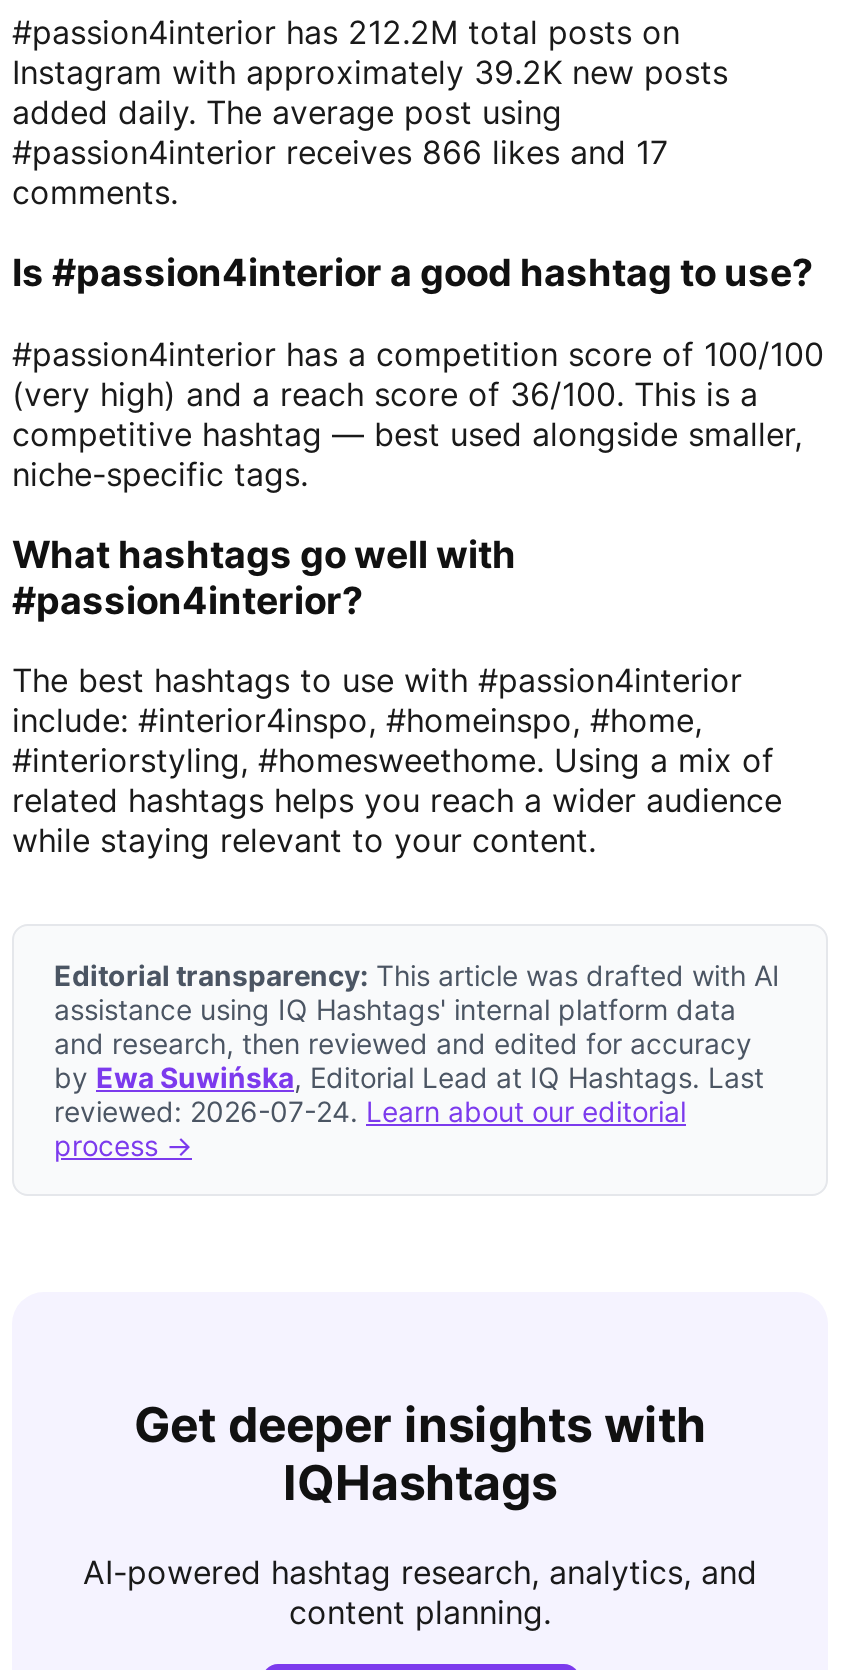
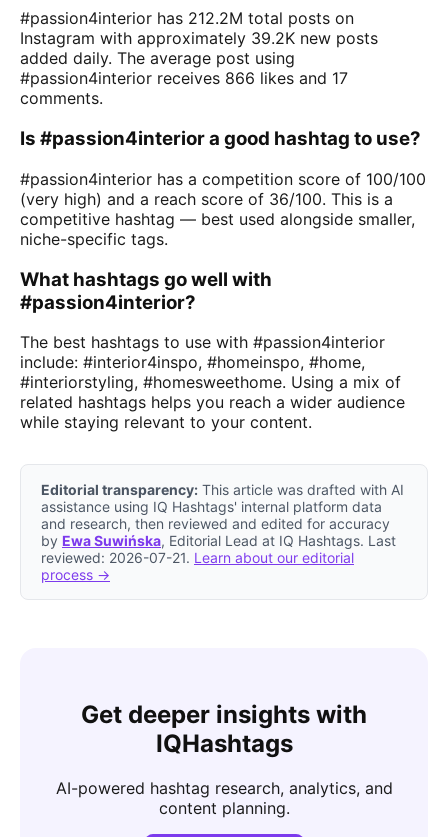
- reviewed: 2026-07-24. Learn about our editorial
+ reviewed: 2026-07-21. Learn about our editorial
